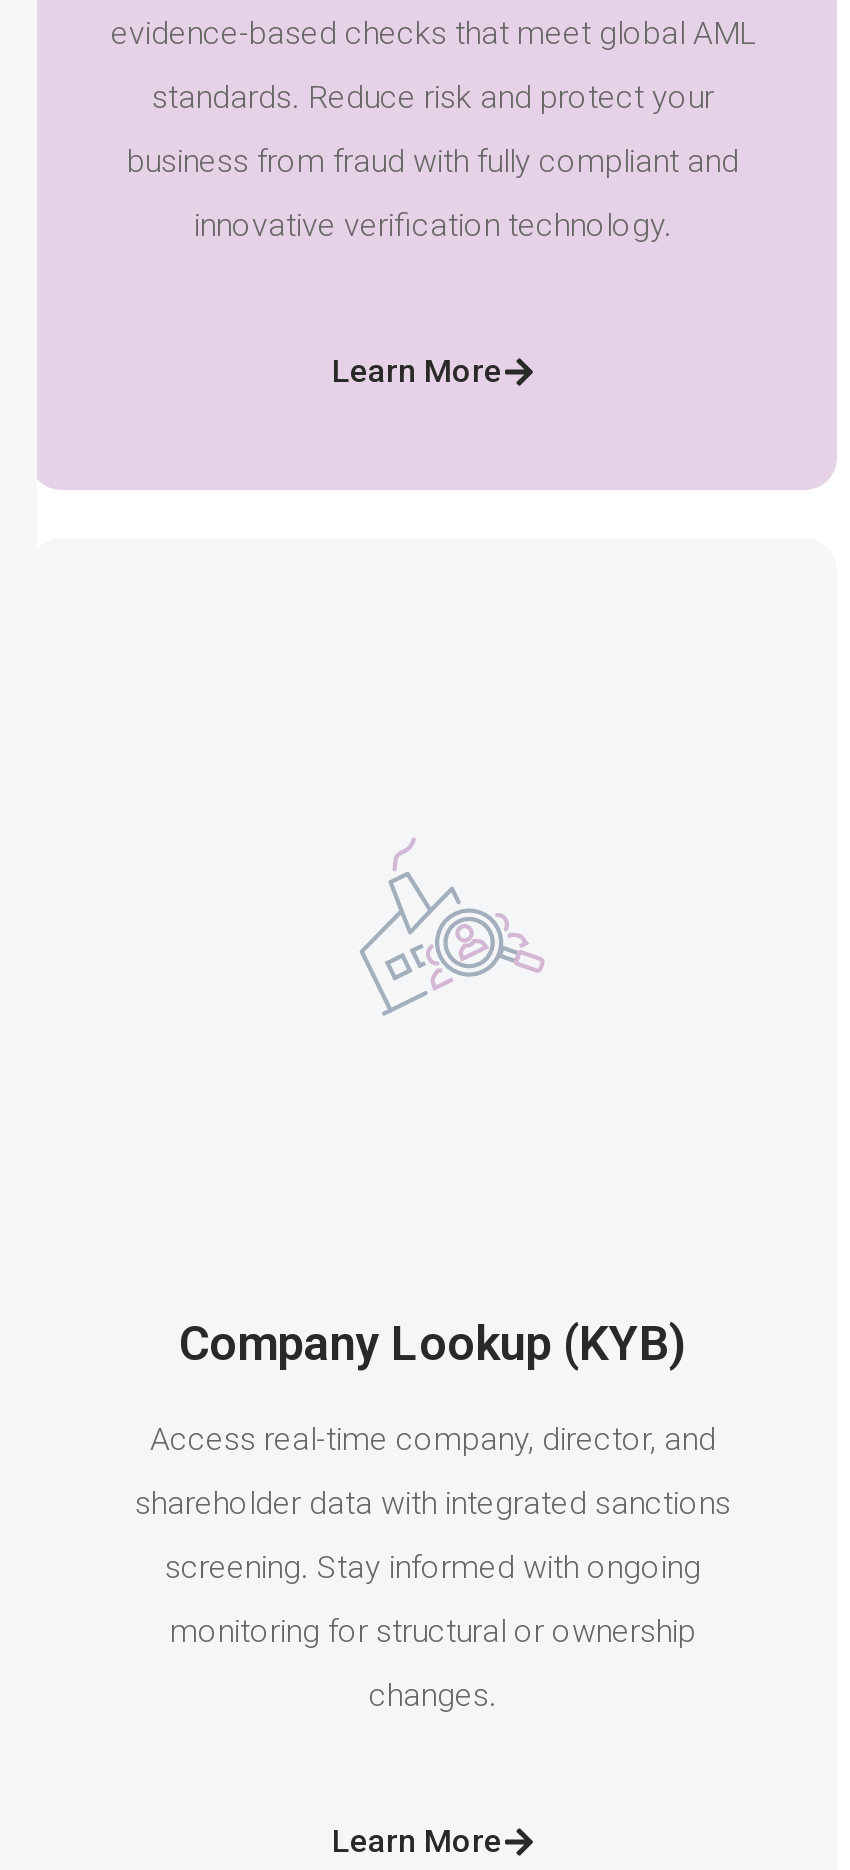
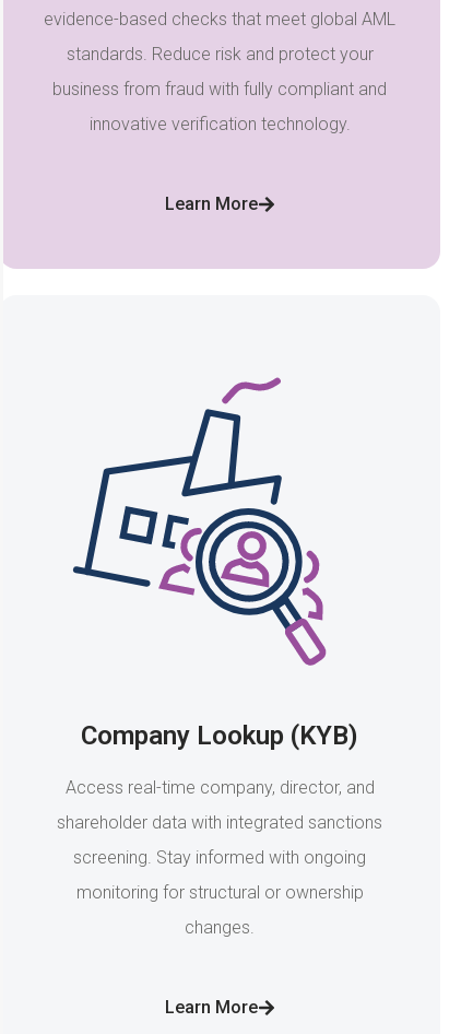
+ [image]
